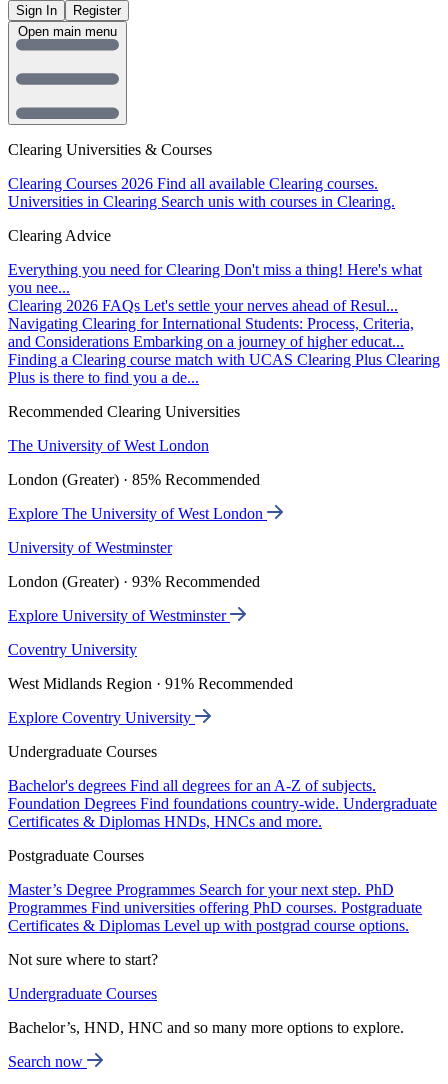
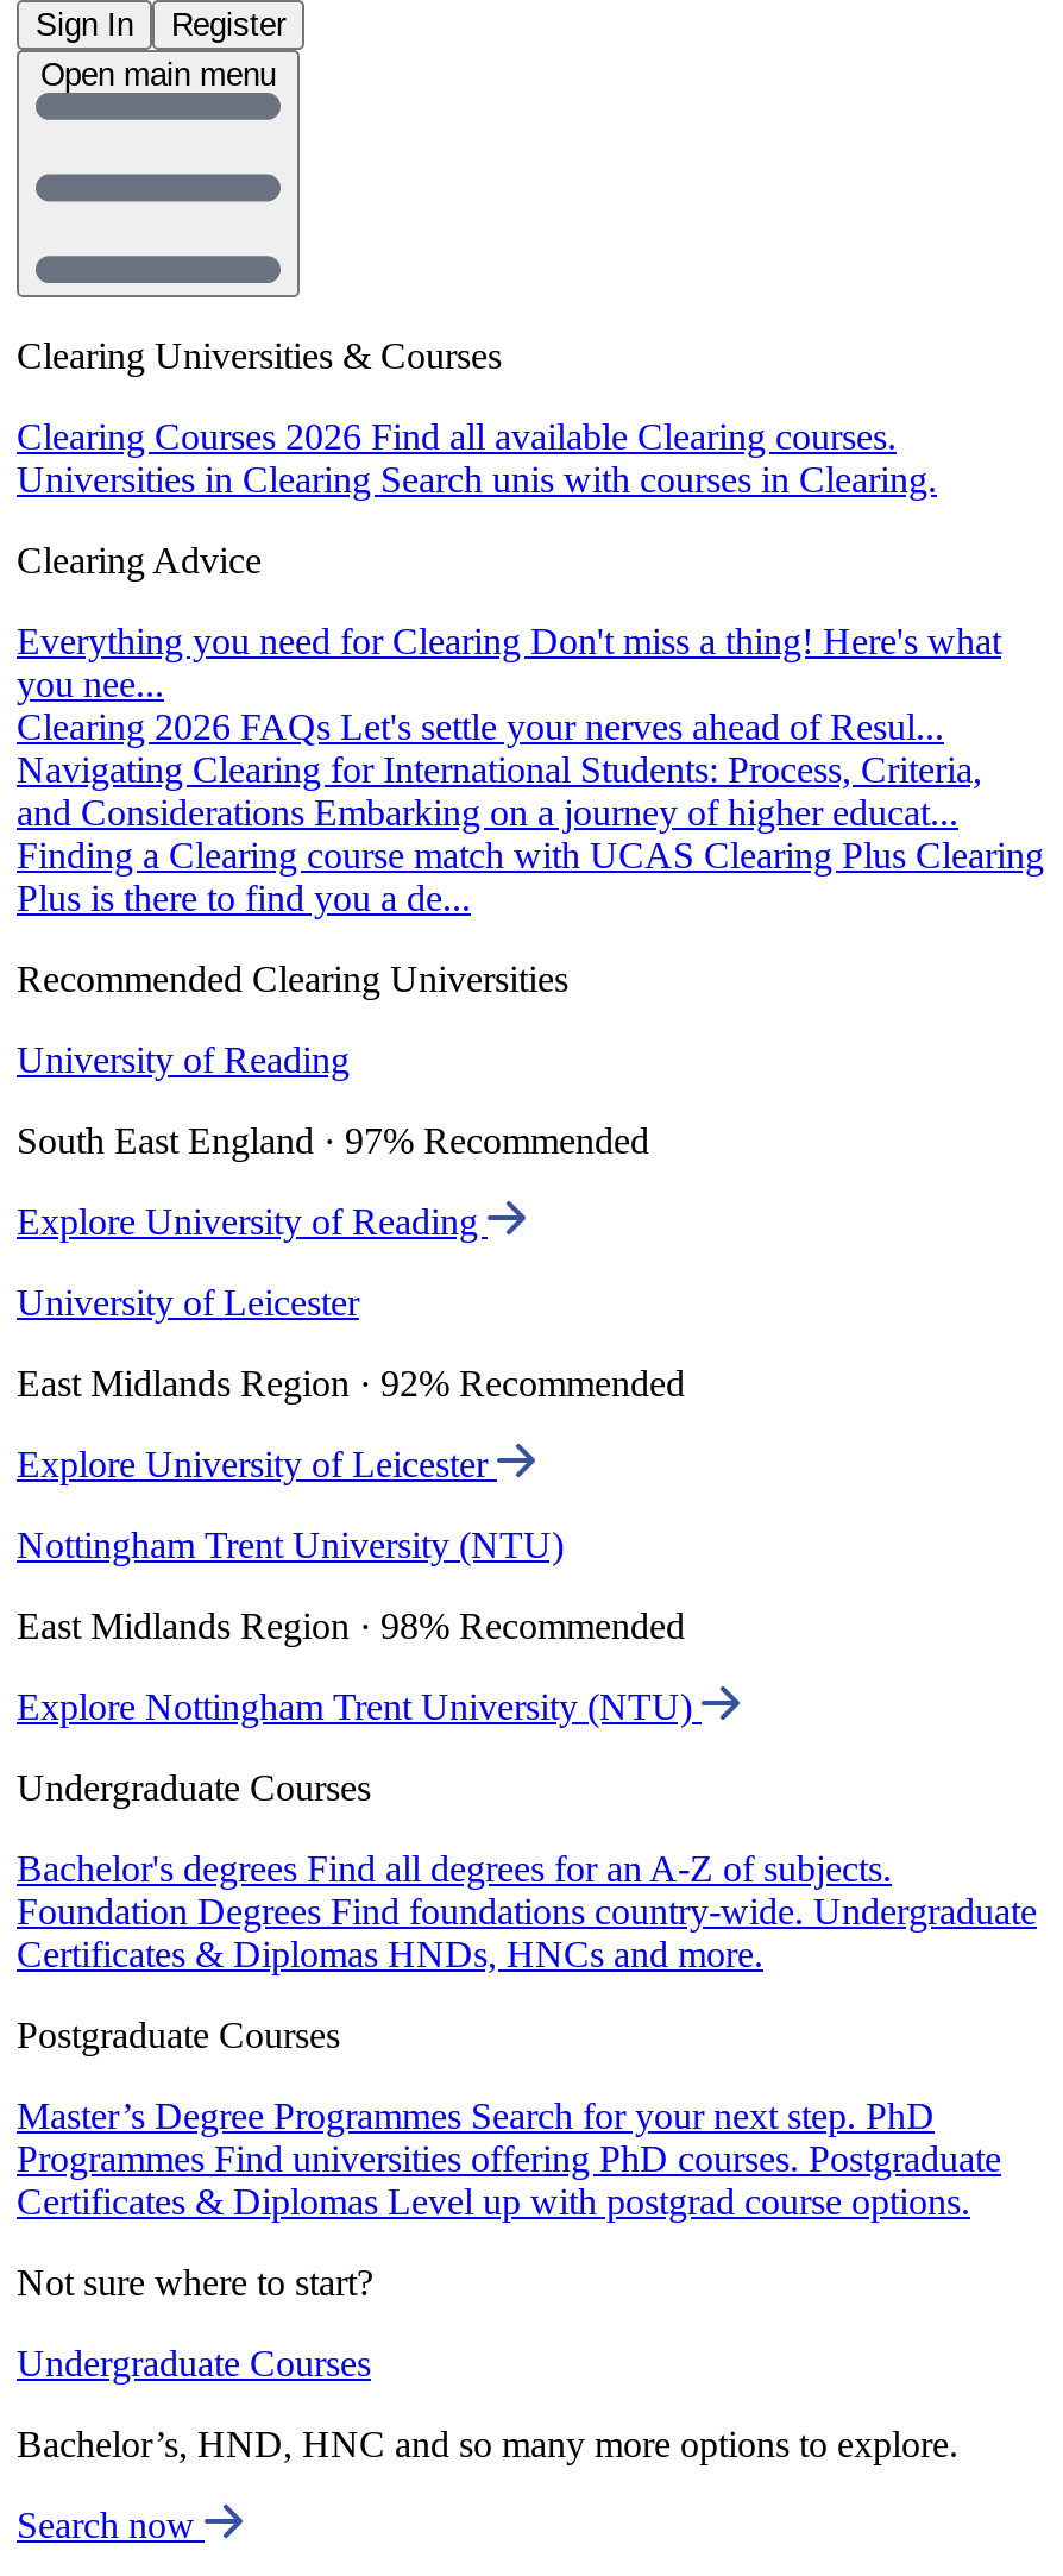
- The University of West London
+ University of Reading

- London (Greater) · 85% Recommended
+ South East England · 97% Recommended

- Explore The University of West London
+ Explore University of Reading

- University of Westminster
+ University of Leicester

- London (Greater) · 93% Recommended
+ East Midlands Region · 92% Recommended

- Explore University of Westminster
+ Explore University of Leicester

- Coventry University
+ Nottingham Trent University (NTU)

- West Midlands Region · 91% Recommended
+ East Midlands Region · 98% Recommended

- Explore Coventry University
+ Explore Nottingham Trent University (NTU)
